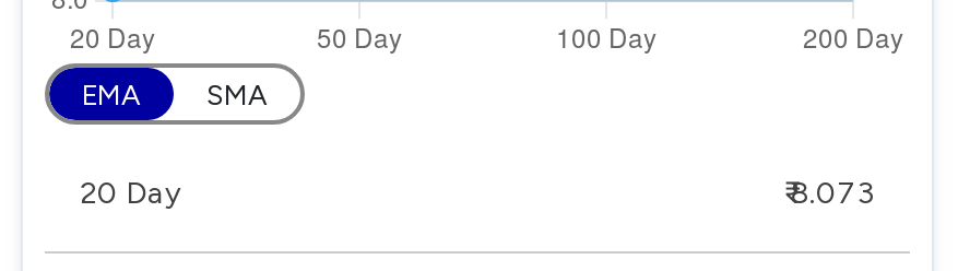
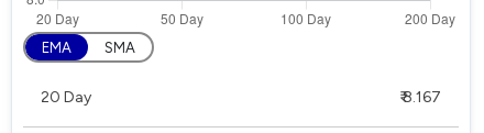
- ₹ 8.073
+ ₹ 8.167
